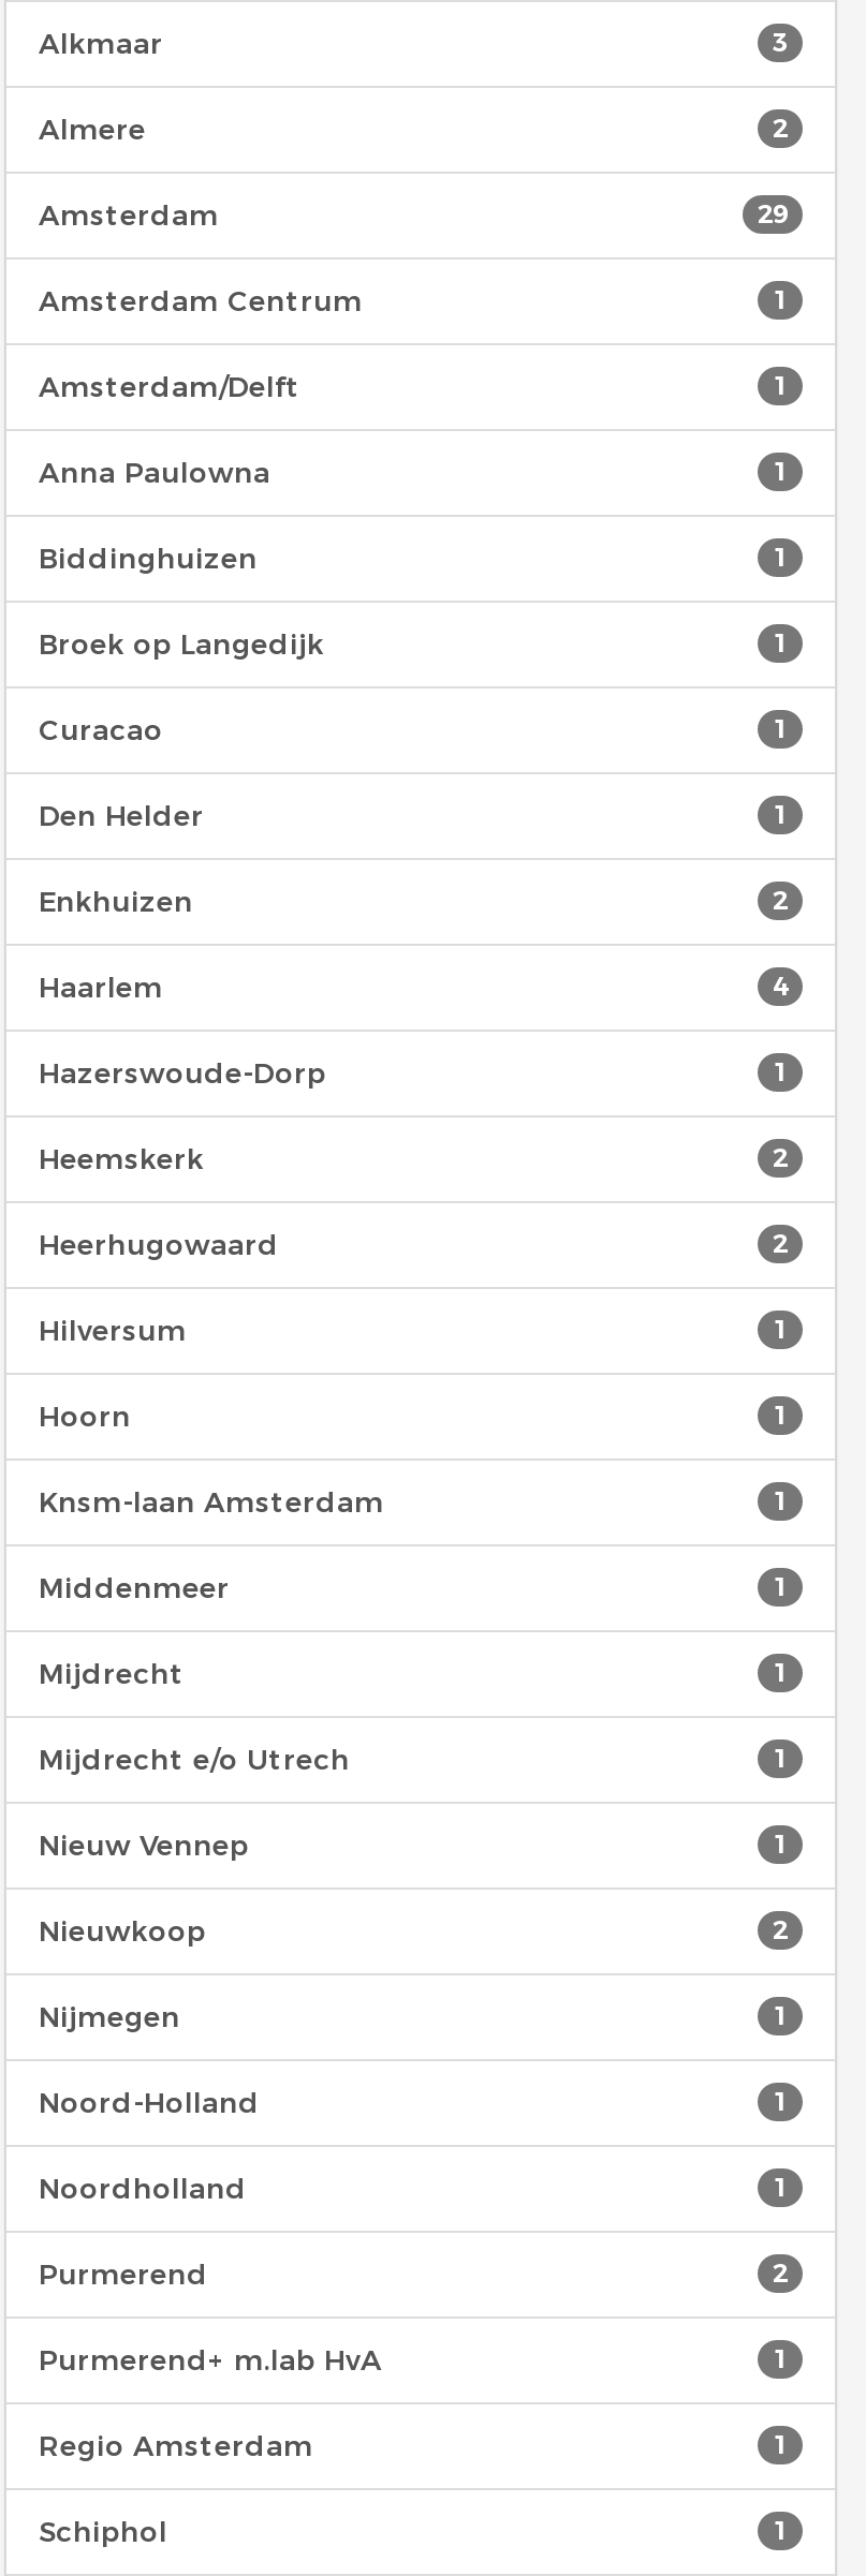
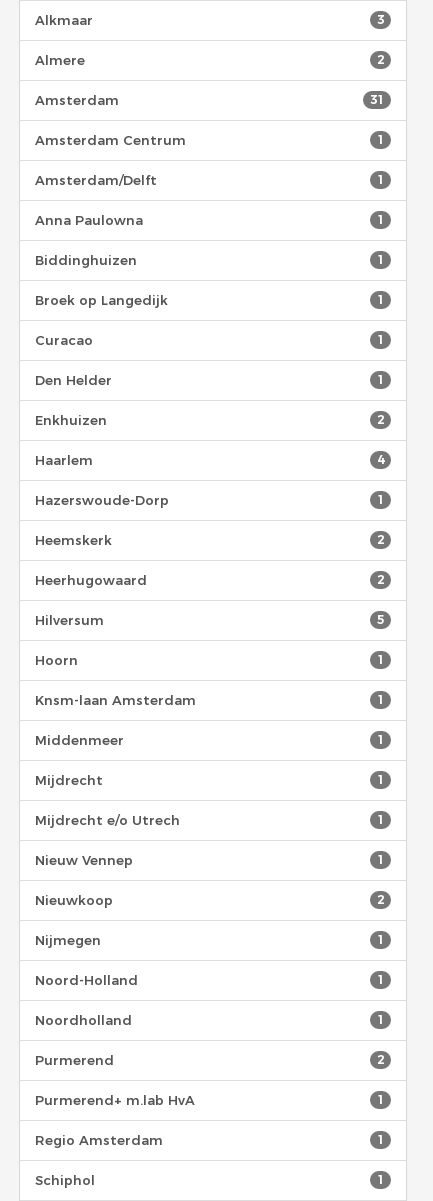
- 29
+ 31

- 1
+ 5
